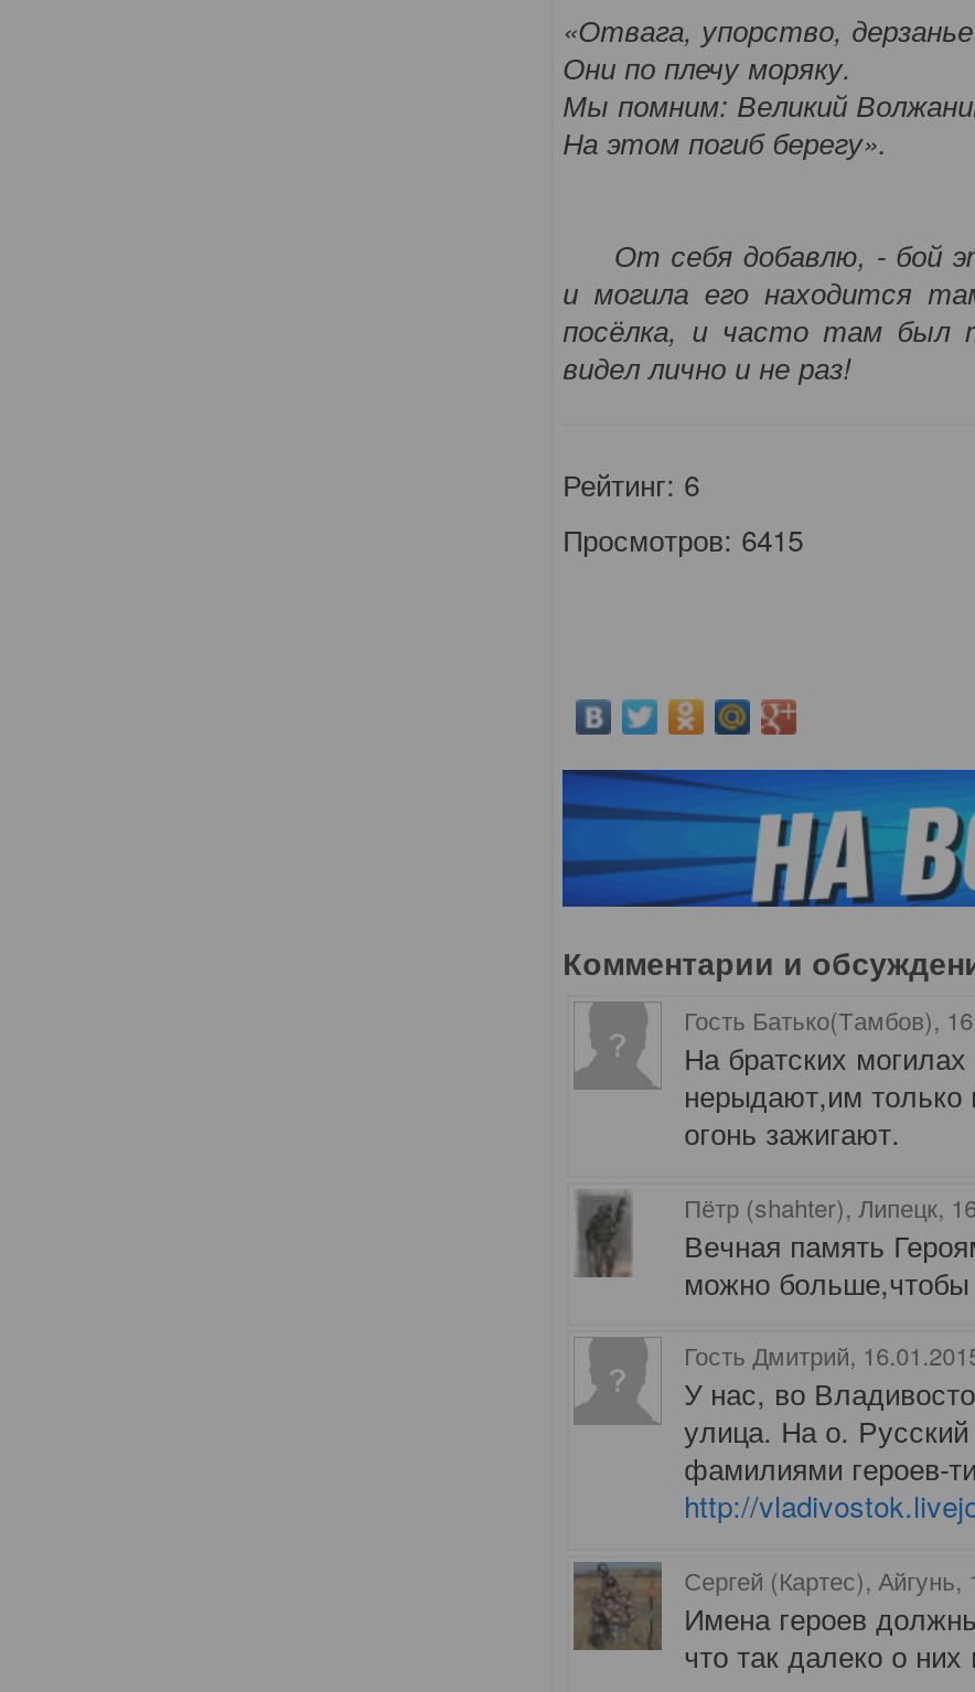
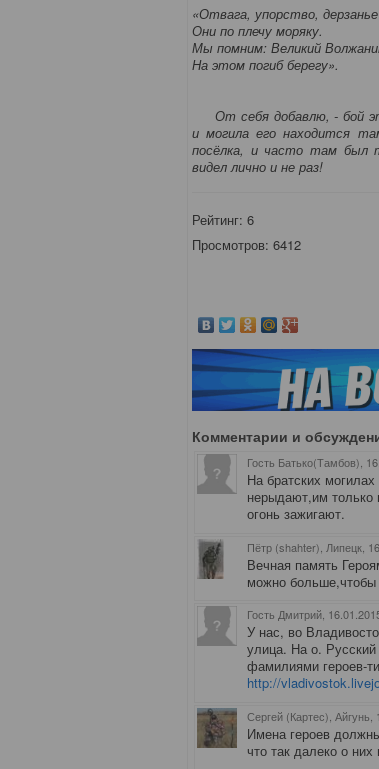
- Просмотров: 6415
+ Просмотров: 6412
